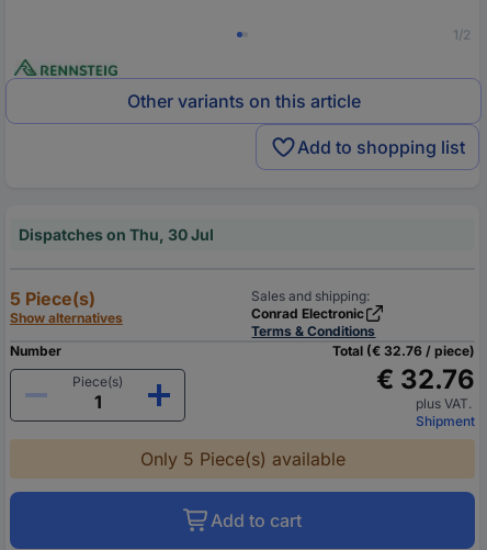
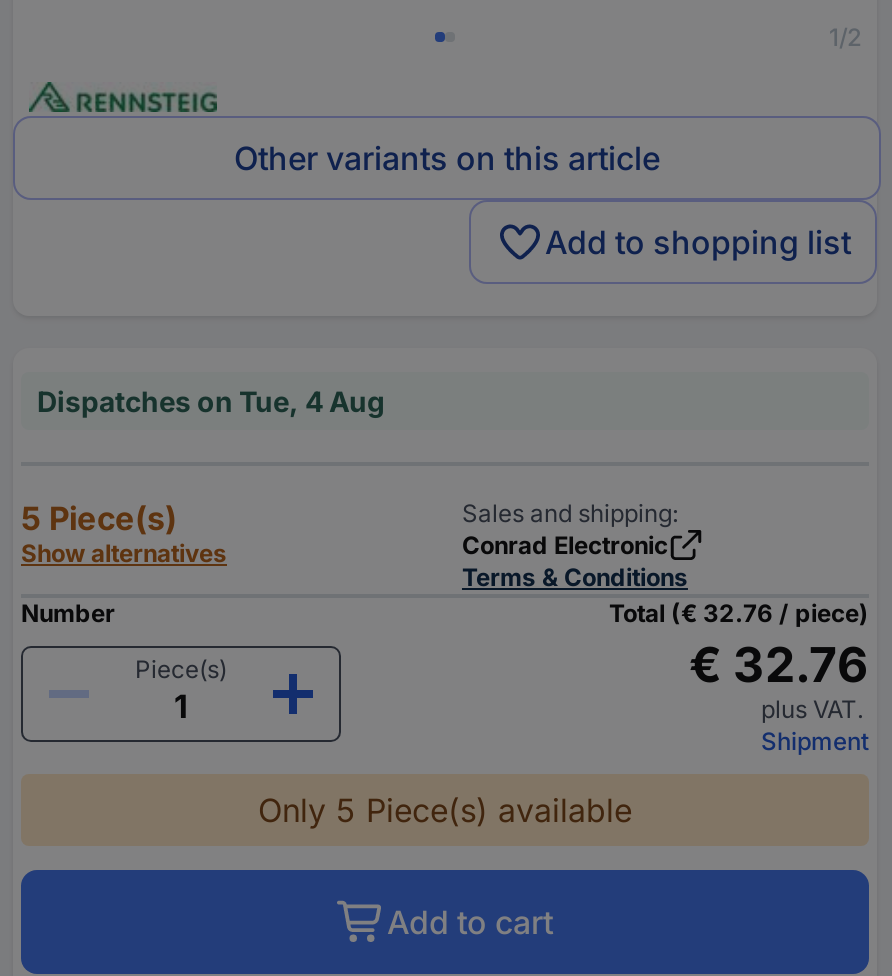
- Dispatches on Thu, 30 Jul
+ Dispatches on Tue, 4 Aug
